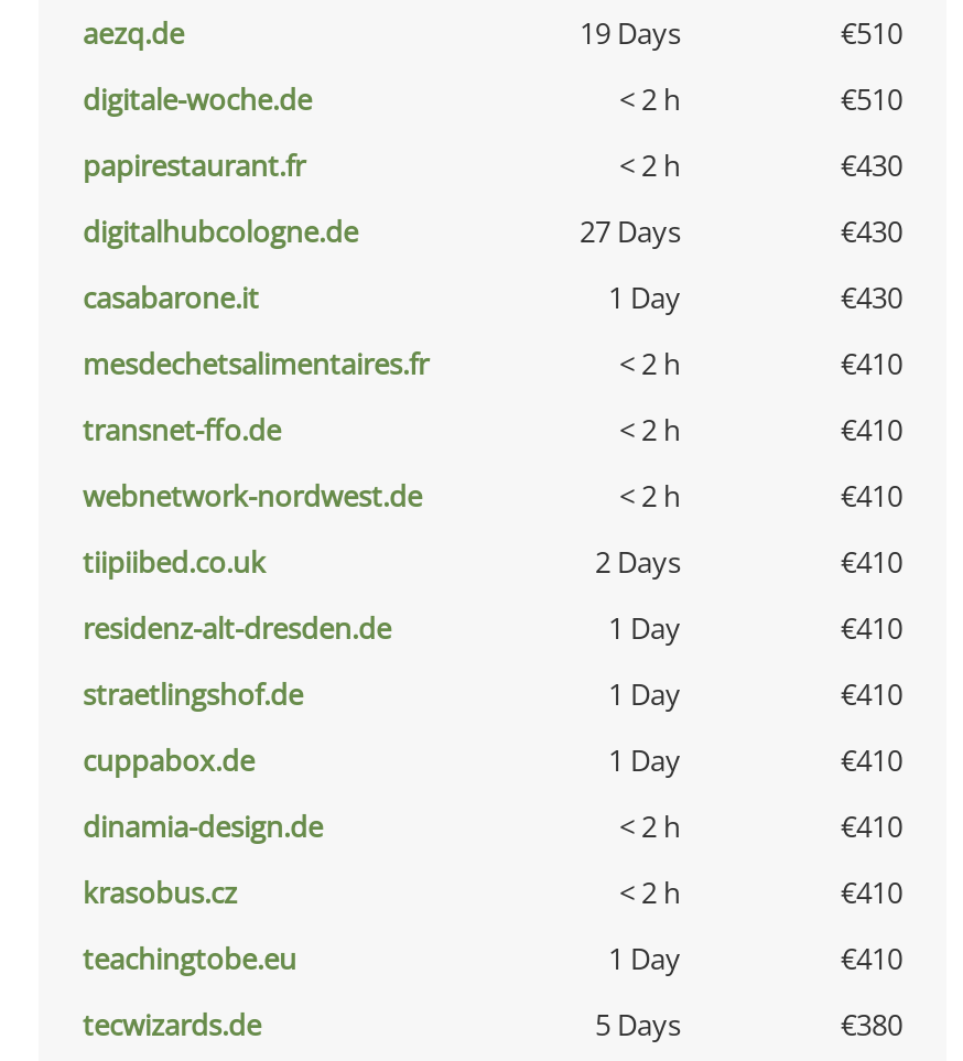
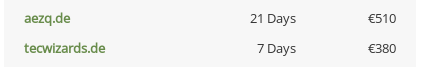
- 19 Days
+ 21 Days

- digitale-woche.de
- < 2 h
- €510
- papirestaurant.fr
- < 2 h
- €430
- digitalhubcologne.de
- 27 Days
- €430
- casabarone.it
- 1 Day
- €430
- mesdechetsalimentaires.fr
- < 2 h
- €410
- transnet-ffo.de
- < 2 h
- €410
- webnetwork-nordwest.de
- < 2 h
- €410
- tiipiibed.co.uk
- 2 Days
- €410
- residenz-alt-dresden.de
- 1 Day
- €410
- straetlingshof.de
- 1 Day
- €410
- cuppabox.de
- 1 Day
- €410
- dinamia-design.de
- < 2 h
- €410
- krasobus.cz
- < 2 h
- €410
- teachingtobe.eu
- 1 Day
- €410

- 5 Days
+ 7 Days
